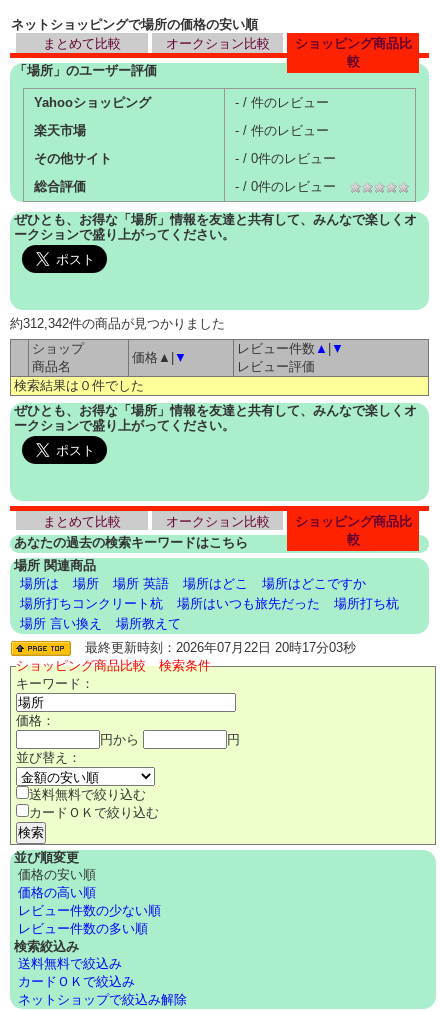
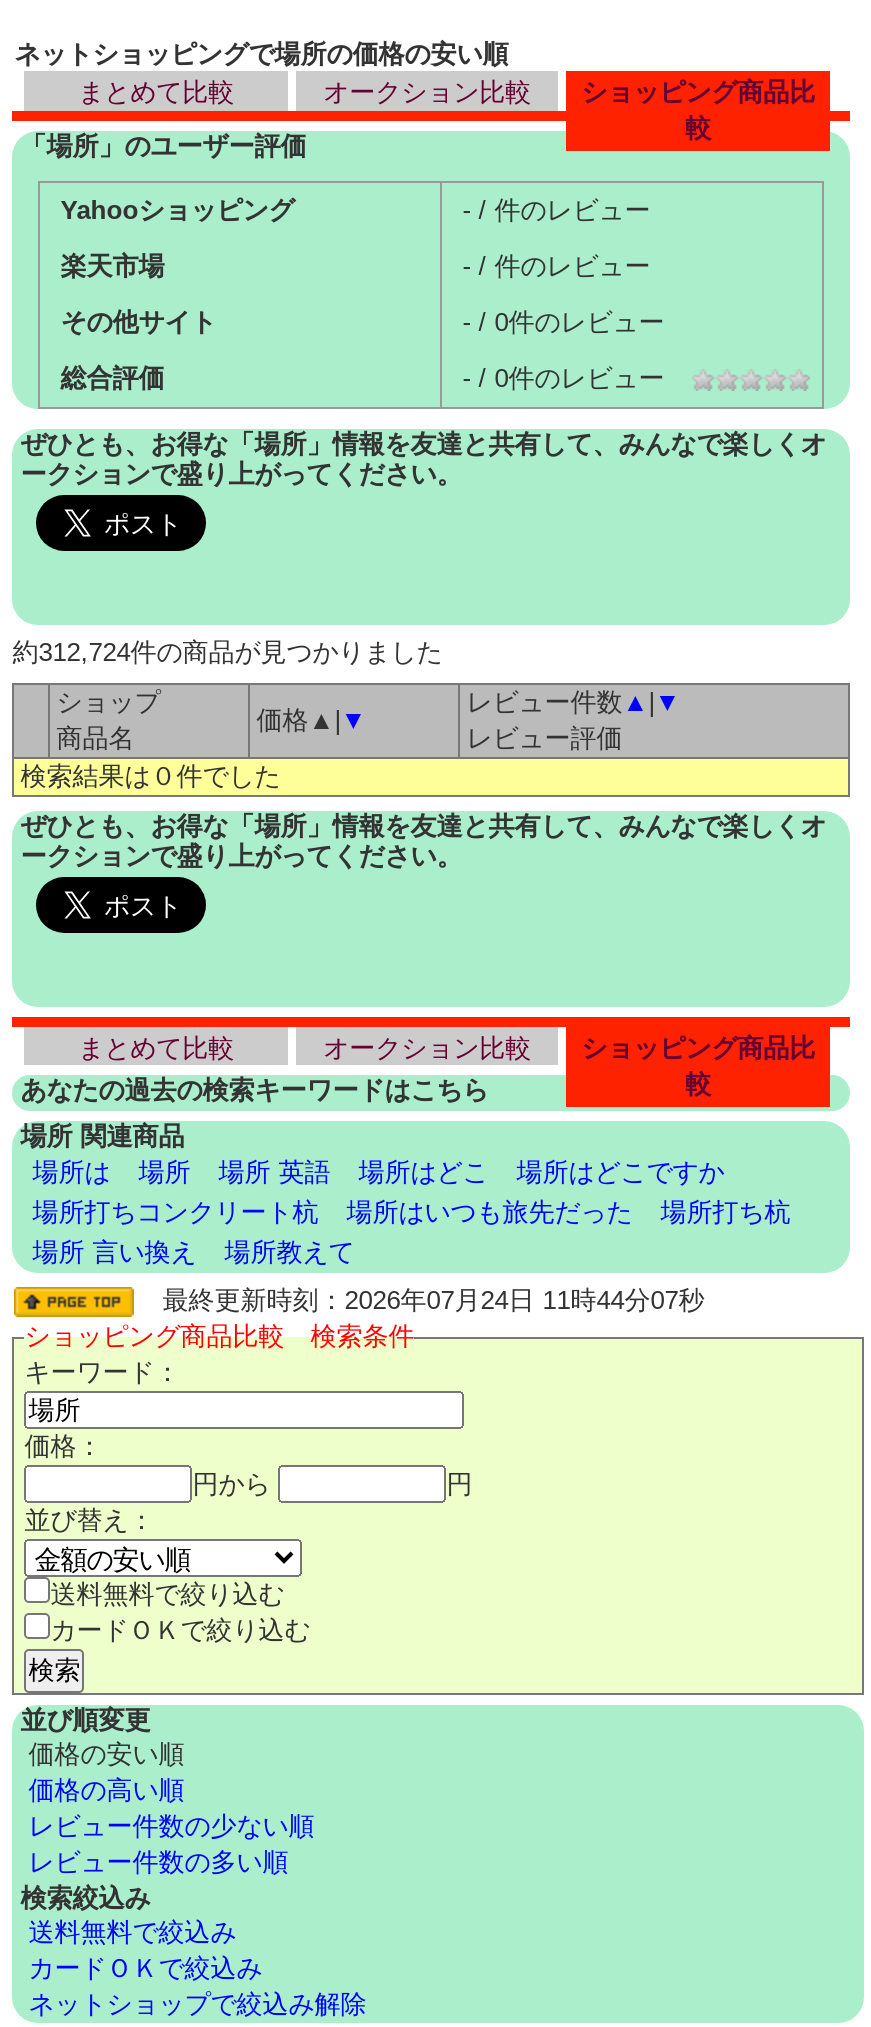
- 約312,342件の商品が見つかりました
+ 約312,724件の商品が見つかりました

- 最終更新時刻：2026年07月22日 20時17分03秒
+ 最終更新時刻：2026年07月24日 11時44分07秒
